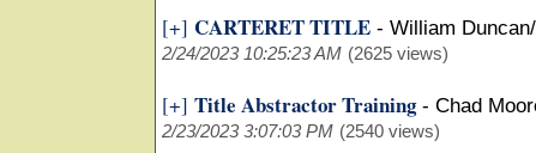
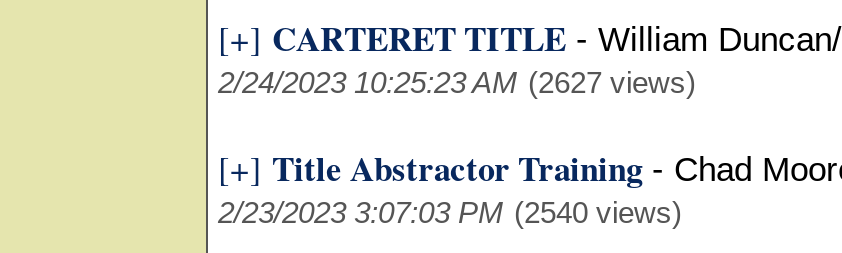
- 2/24/2023 10:25:23 AM (2625 views)
+ 2/24/2023 10:25:23 AM (2627 views)
